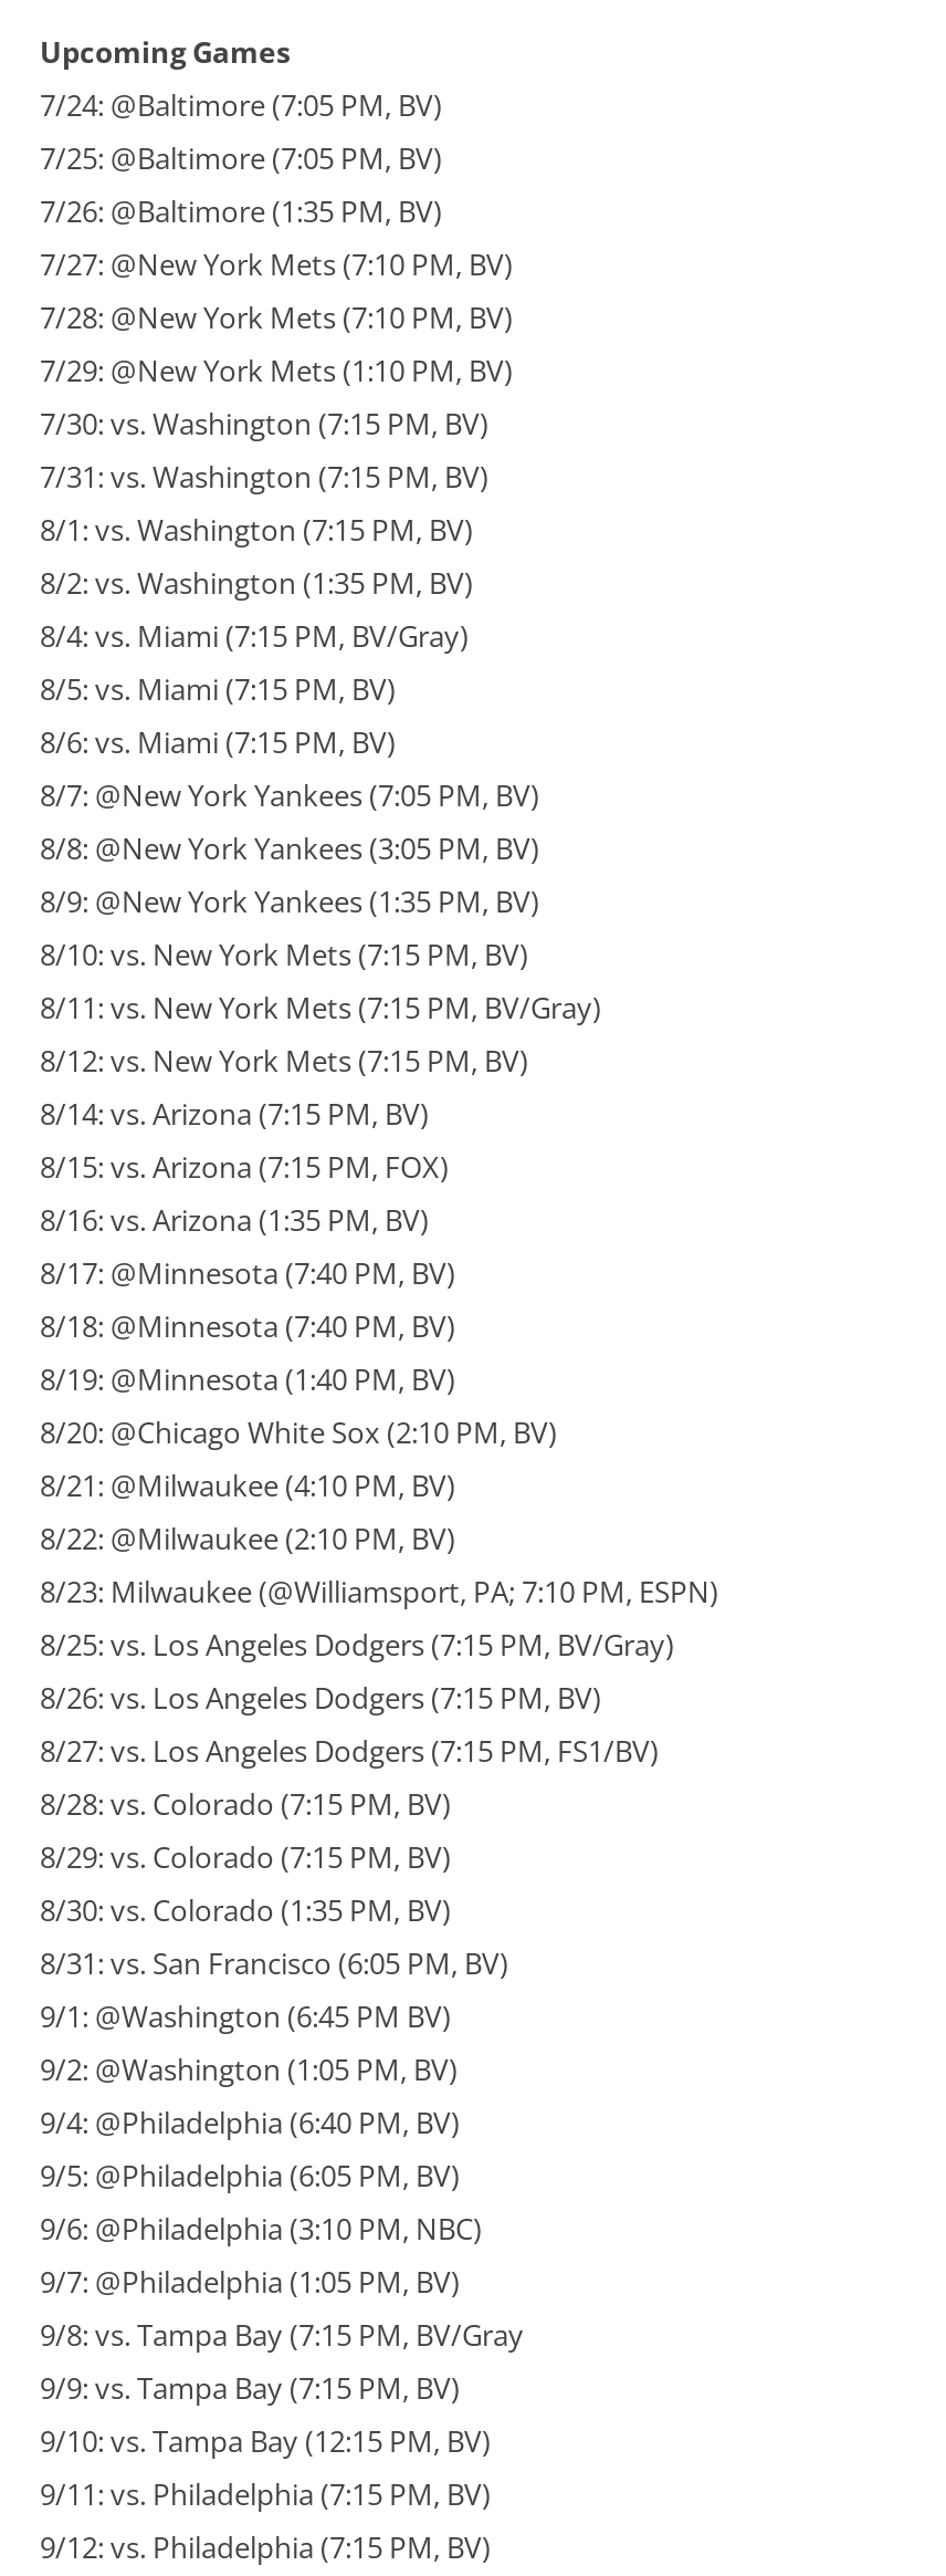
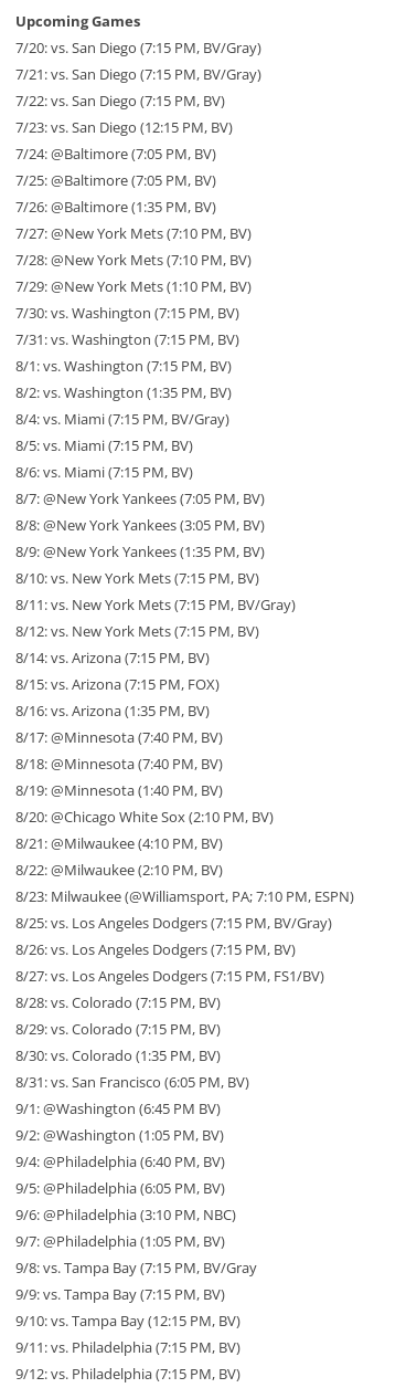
+ 7/20: vs. San Diego (7:15 PM, BV/Gray)
+ 7/21: vs. San Diego (7:15 PM, BV/Gray)
+ 7/22: vs. San Diego (7:15 PM, BV)
+ 7/23: vs. San Diego (12:15 PM, BV)
